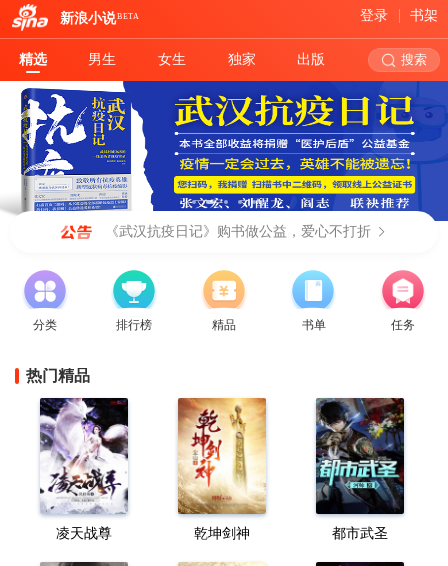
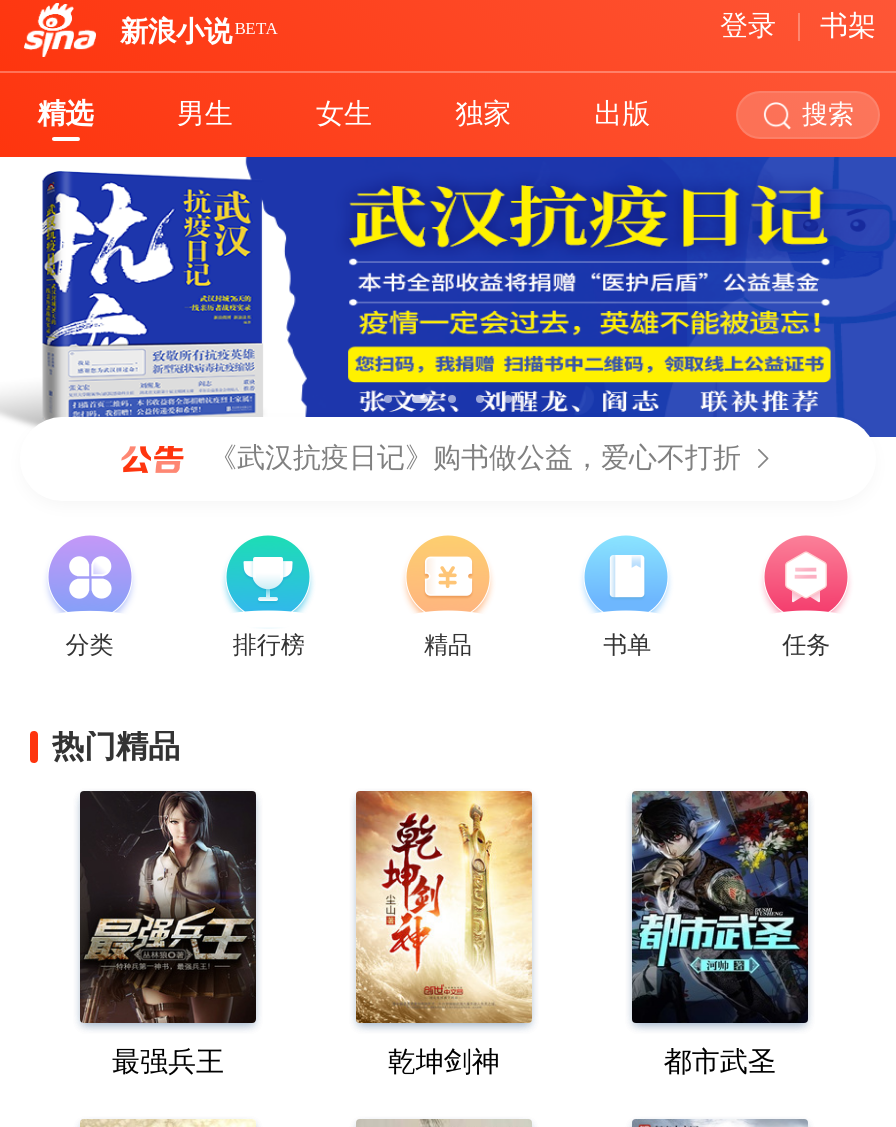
- [image]
- 凌天战尊
+ [image]
+ 最强兵王
